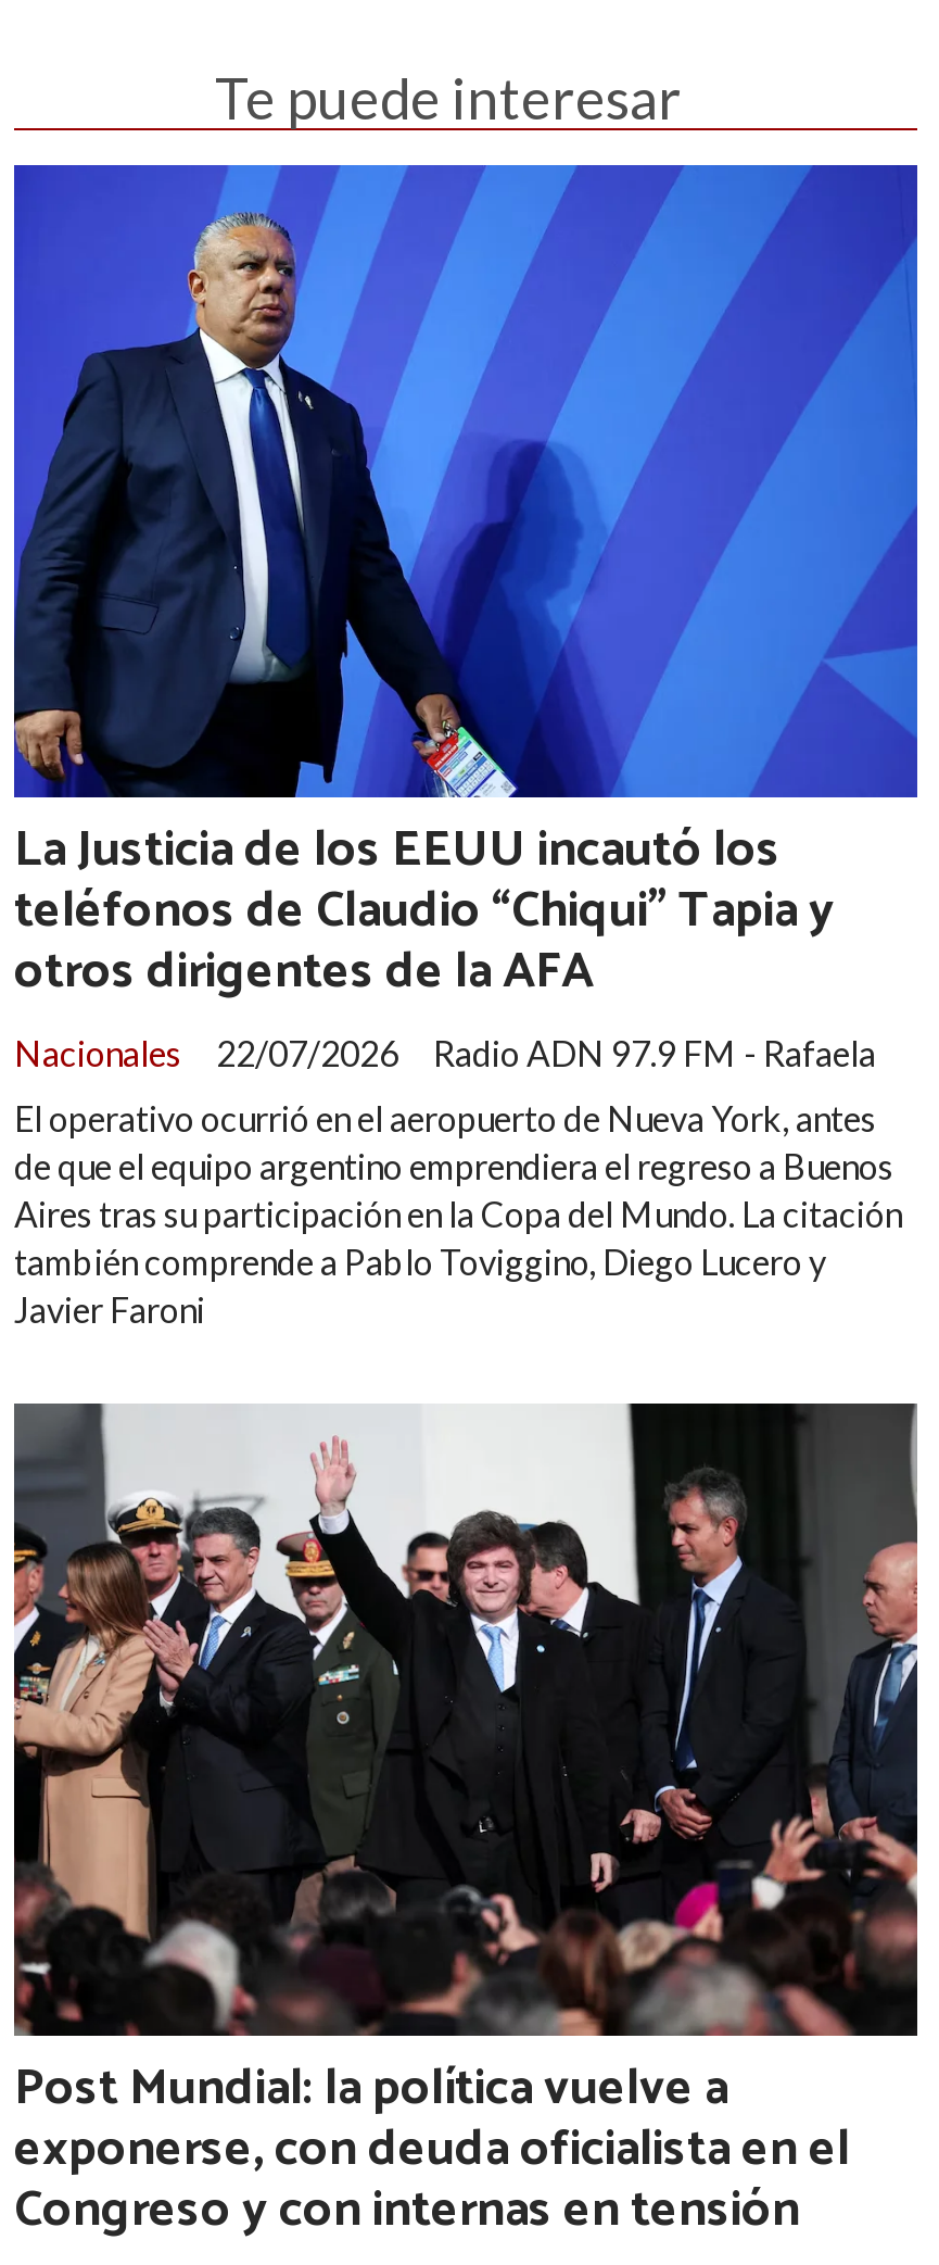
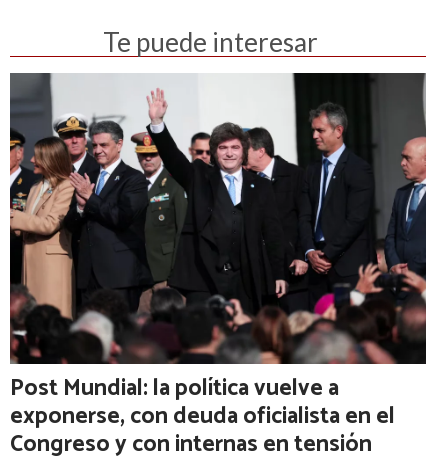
- [image]
- La Justicia de los EEUU incautó los
- teléfonos de Claudio “Chiqui” Tapia y
- otros dirigentes de la AFA
- Radio ADN 97.9 FM - Rafaela
- Nacionales
- 22/07/2026
- El operativo ocurrió en el aeropuerto de Nueva York, antes
- de que el equipo argentino emprendiera el regreso a Buenos
- Aires tras su participación en la Copa del Mundo. La citación
- también comprende a Pablo Toviggino, Diego Lucero y
- Javier Faroni
